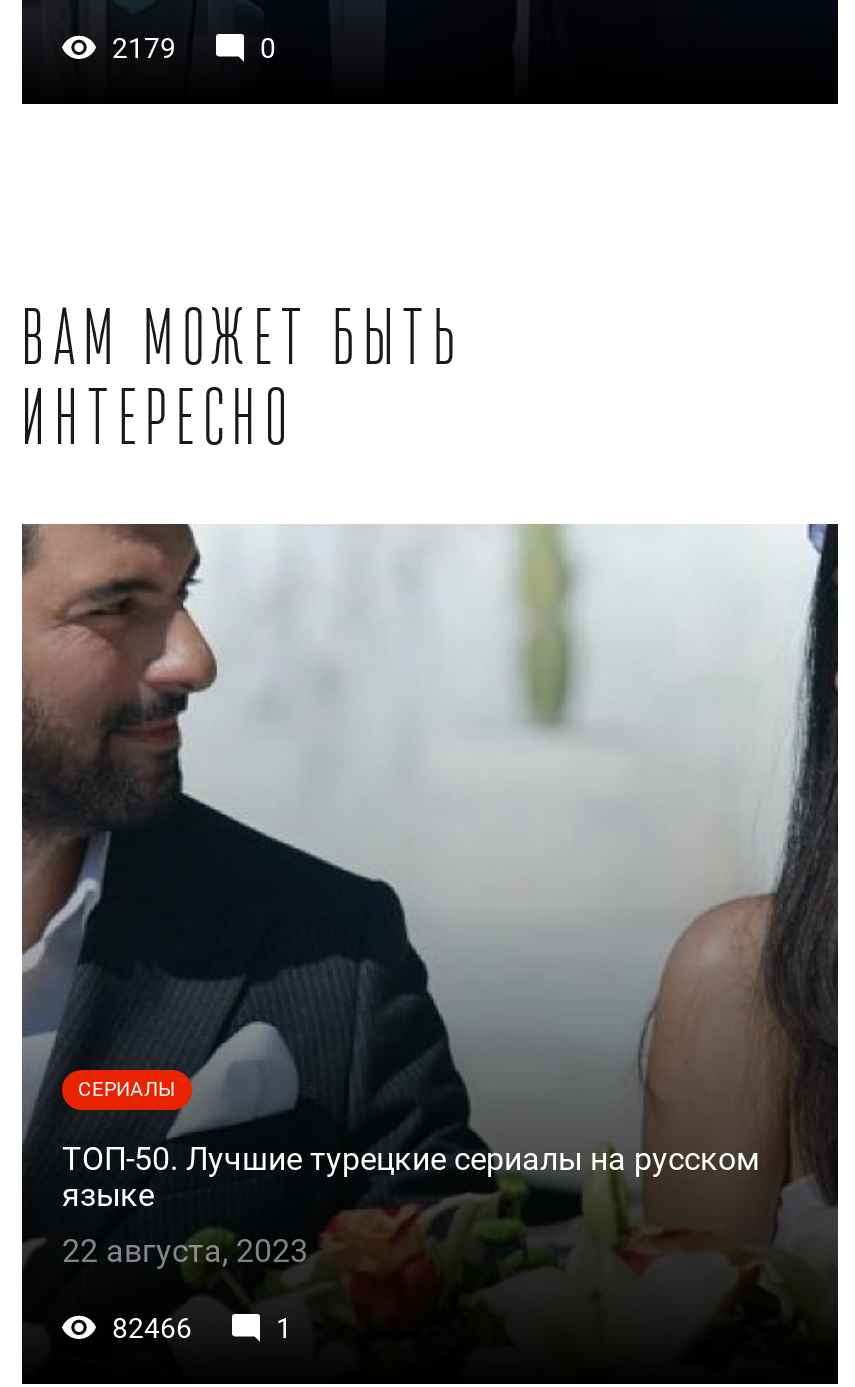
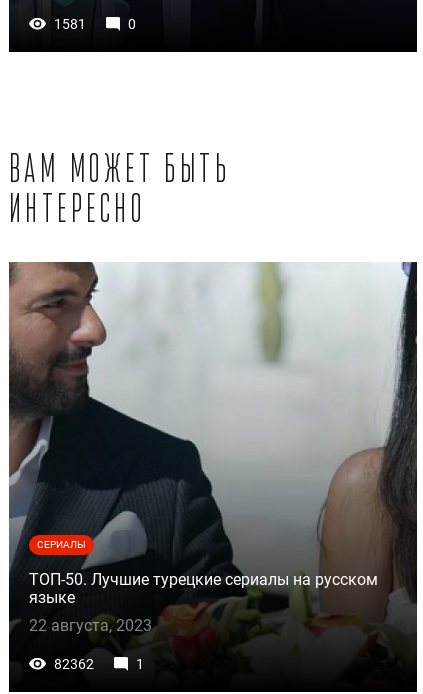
- 2179
+ 1581

- 82466
+ 82362
